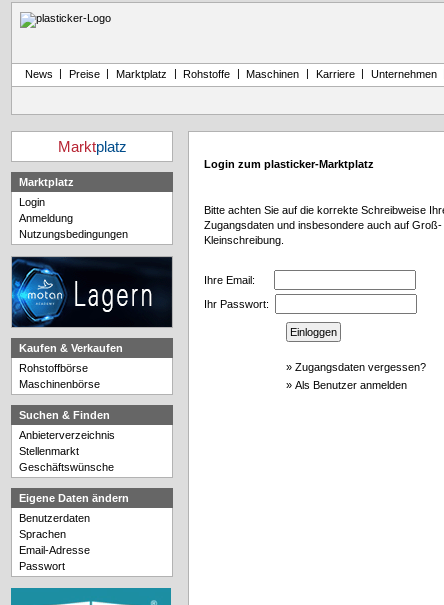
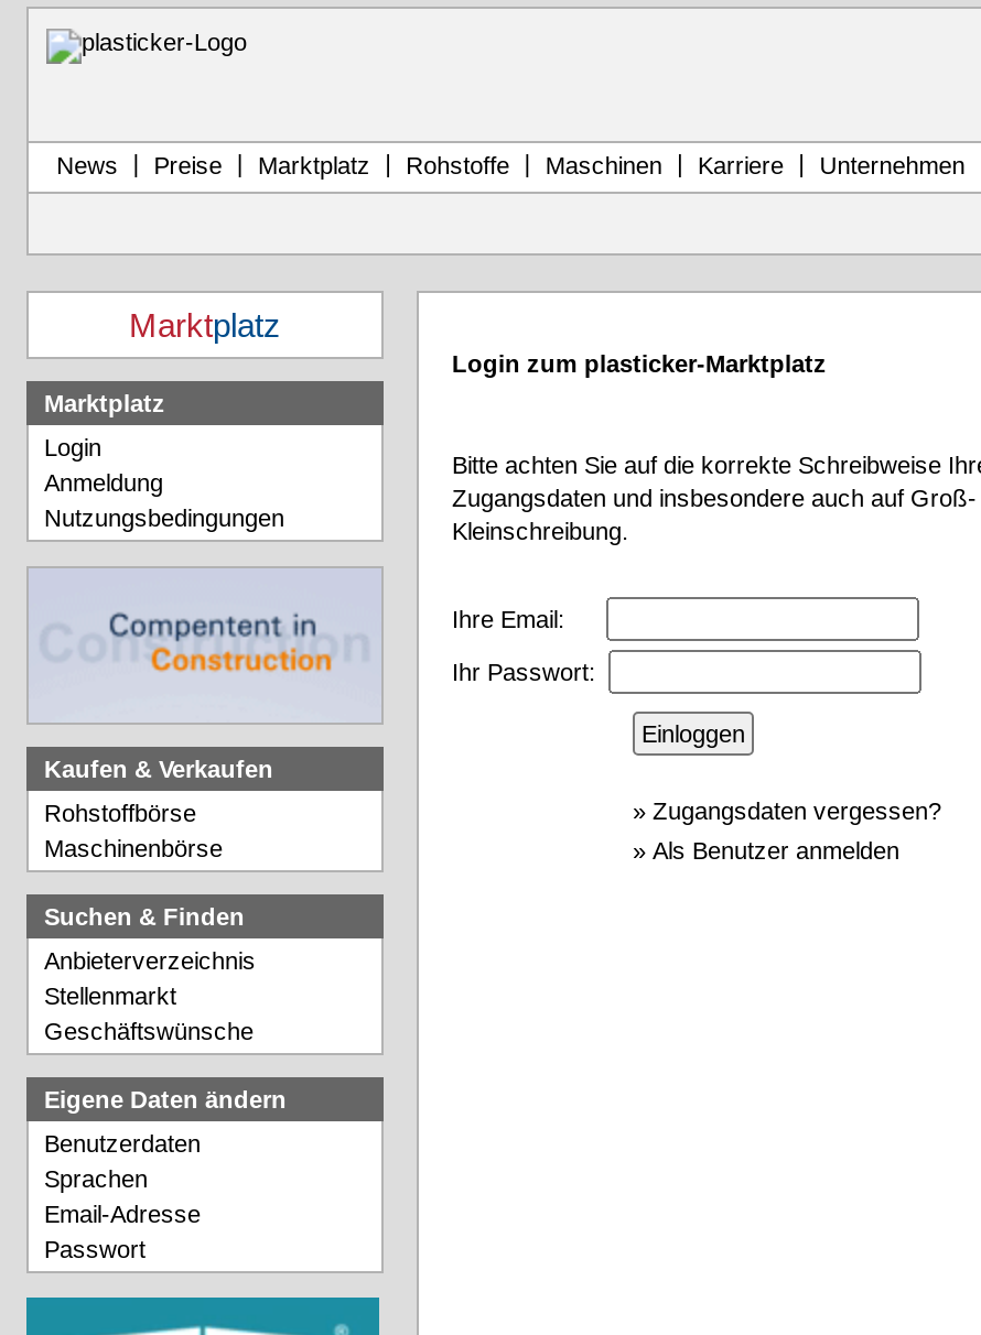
- [image]
+ [image]
